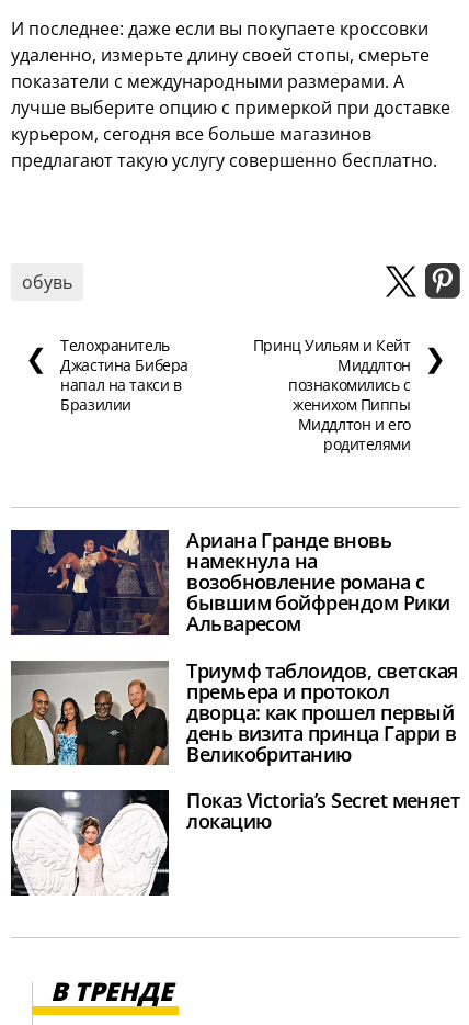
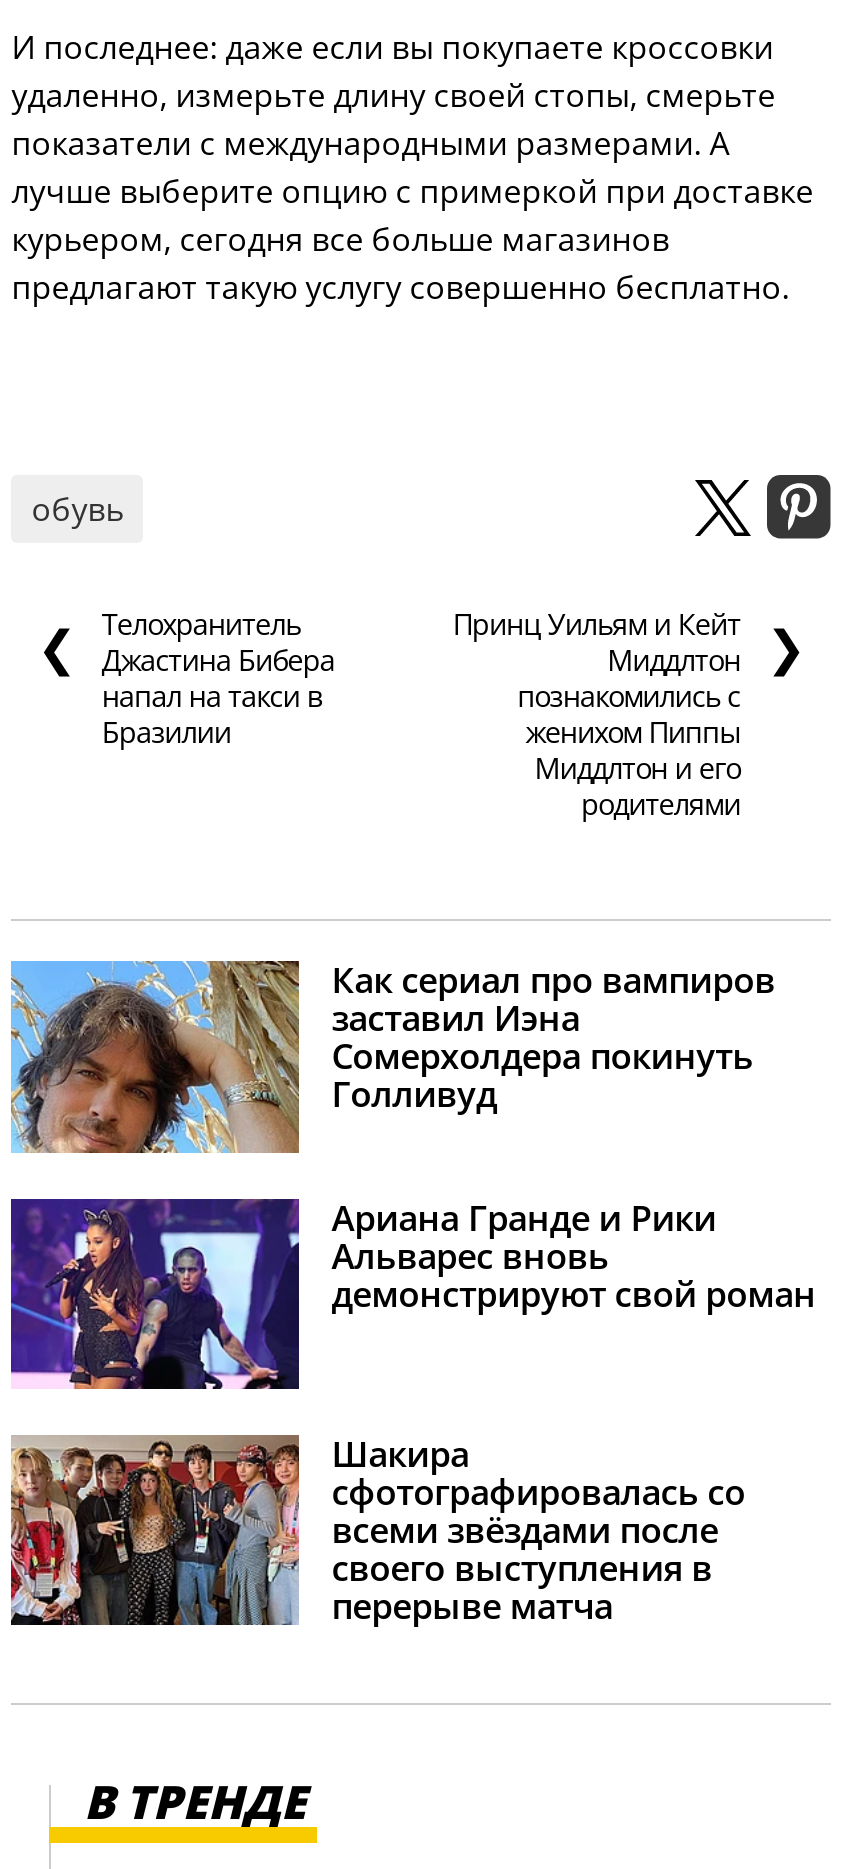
- [image]
- Ариана Гранде вновь
- намекнула на
- возобновление романа с
- бывшим бойфрендом Рики
- Альваресом
+ [image]
+ Как сериал про вампиров
+ заставил Иэна
+ Сомерхолдера покинуть
+ Голливуд

- [image]
- Триумф таблоидов, светская
- премьера и протокол
- дворца: как прошел первый
- день визита принца Гарри в
- Великобританию
+ [image]
+ Ариана Гранде и Рики
+ Альварес вновь
+ демонстрируют свой роман

- [image]
- Показ Victoria’s Secret меняет
- локацию
+ [image]
+ Шакира
+ сфотографировалась со
+ всеми звёздами после
+ своего выступления в
+ перерыве матча
